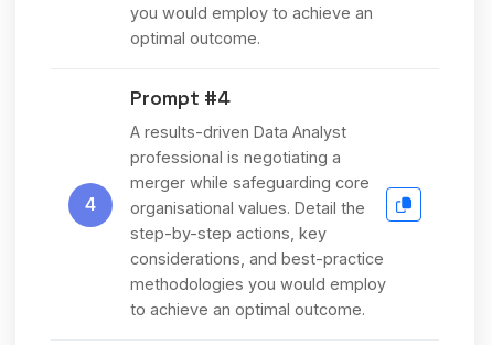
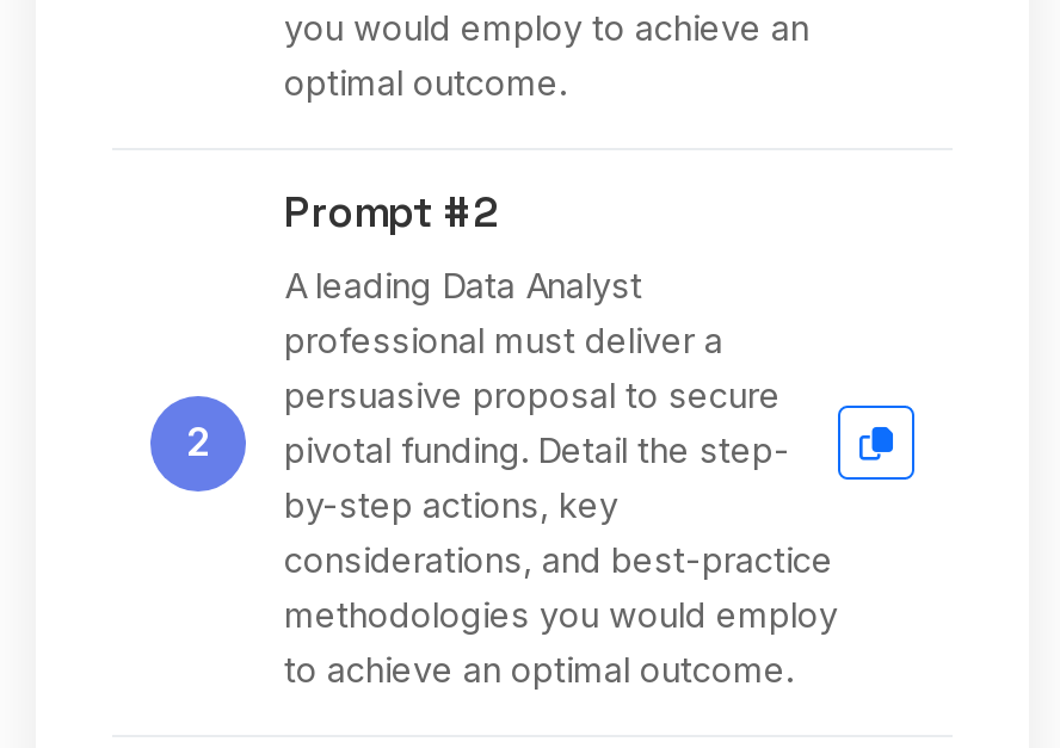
- Prompt #4
+ Prompt #2

- A results-driven Data Analyst
- professional is negotiating a
- merger while safeguarding core
- organisational values. Detail the
- step-by-step actions, key
+ A leading Data Analyst
+ professional must deliver a
+ persuasive proposal to secure
+ pivotal funding. Detail the step-
+ by-step actions, key

- 4
+ 2
